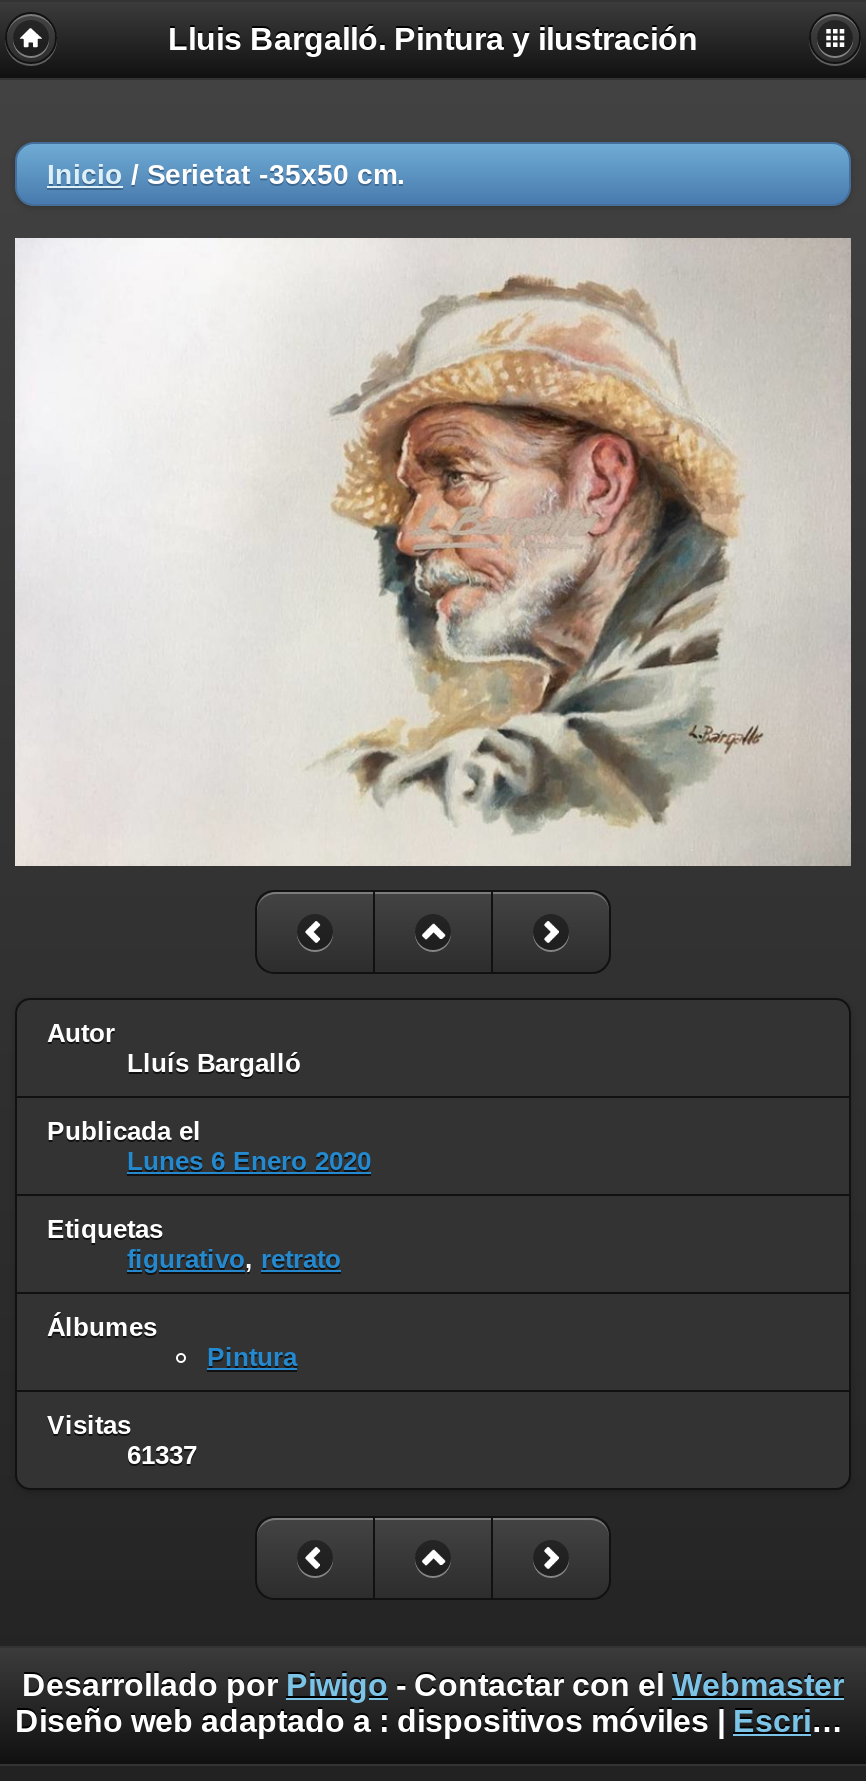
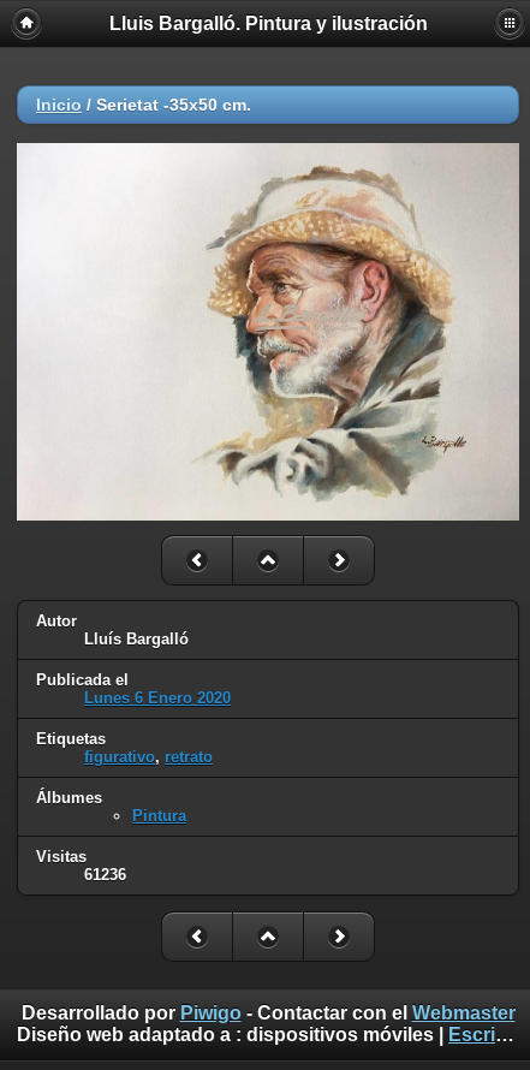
- 61337
+ 61236
